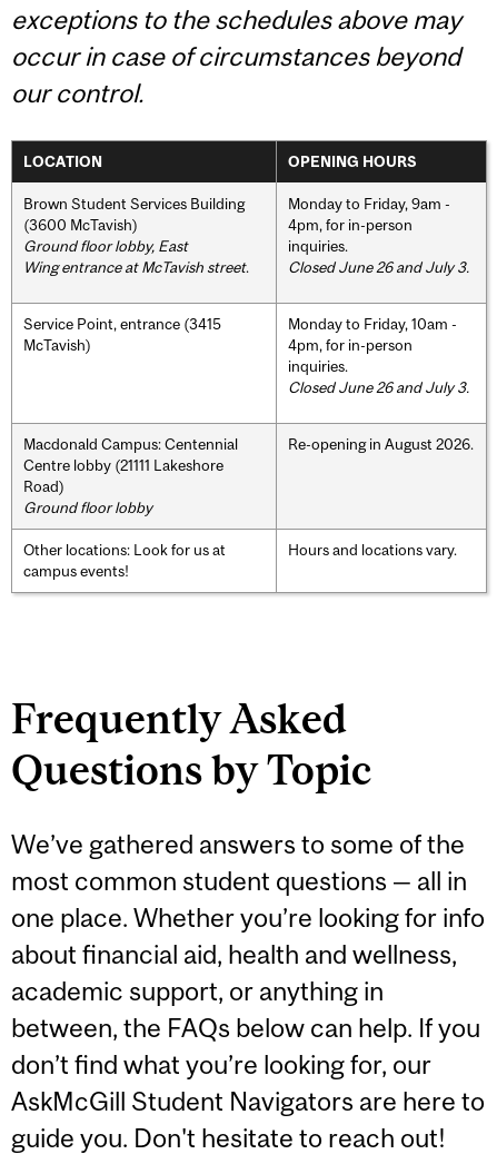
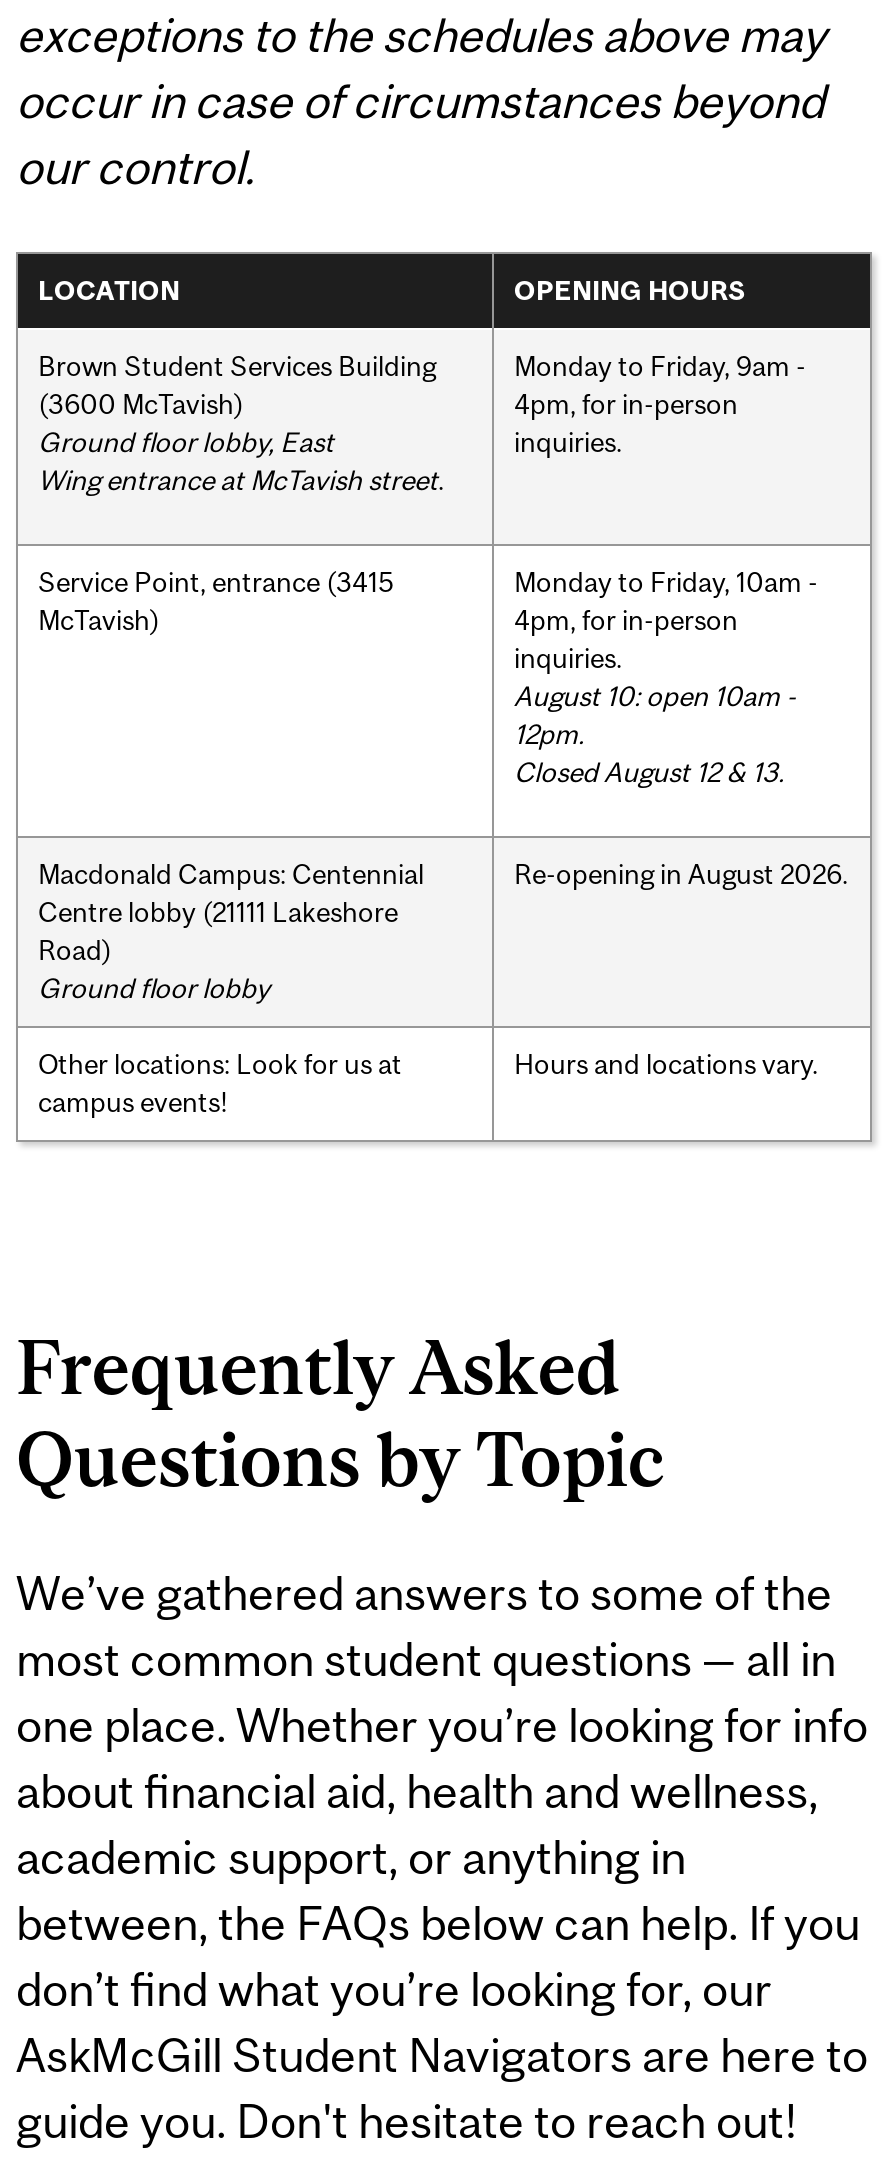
- Closed June 26 and July 3.

- Closed June 26 and July 3.
+ August 10: open 10am -
+ 12pm.
+ Closed August 12 & 13.
